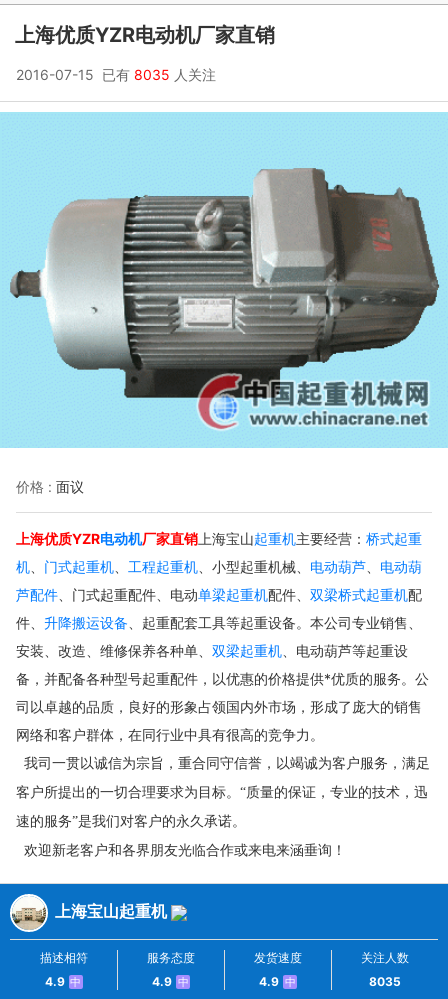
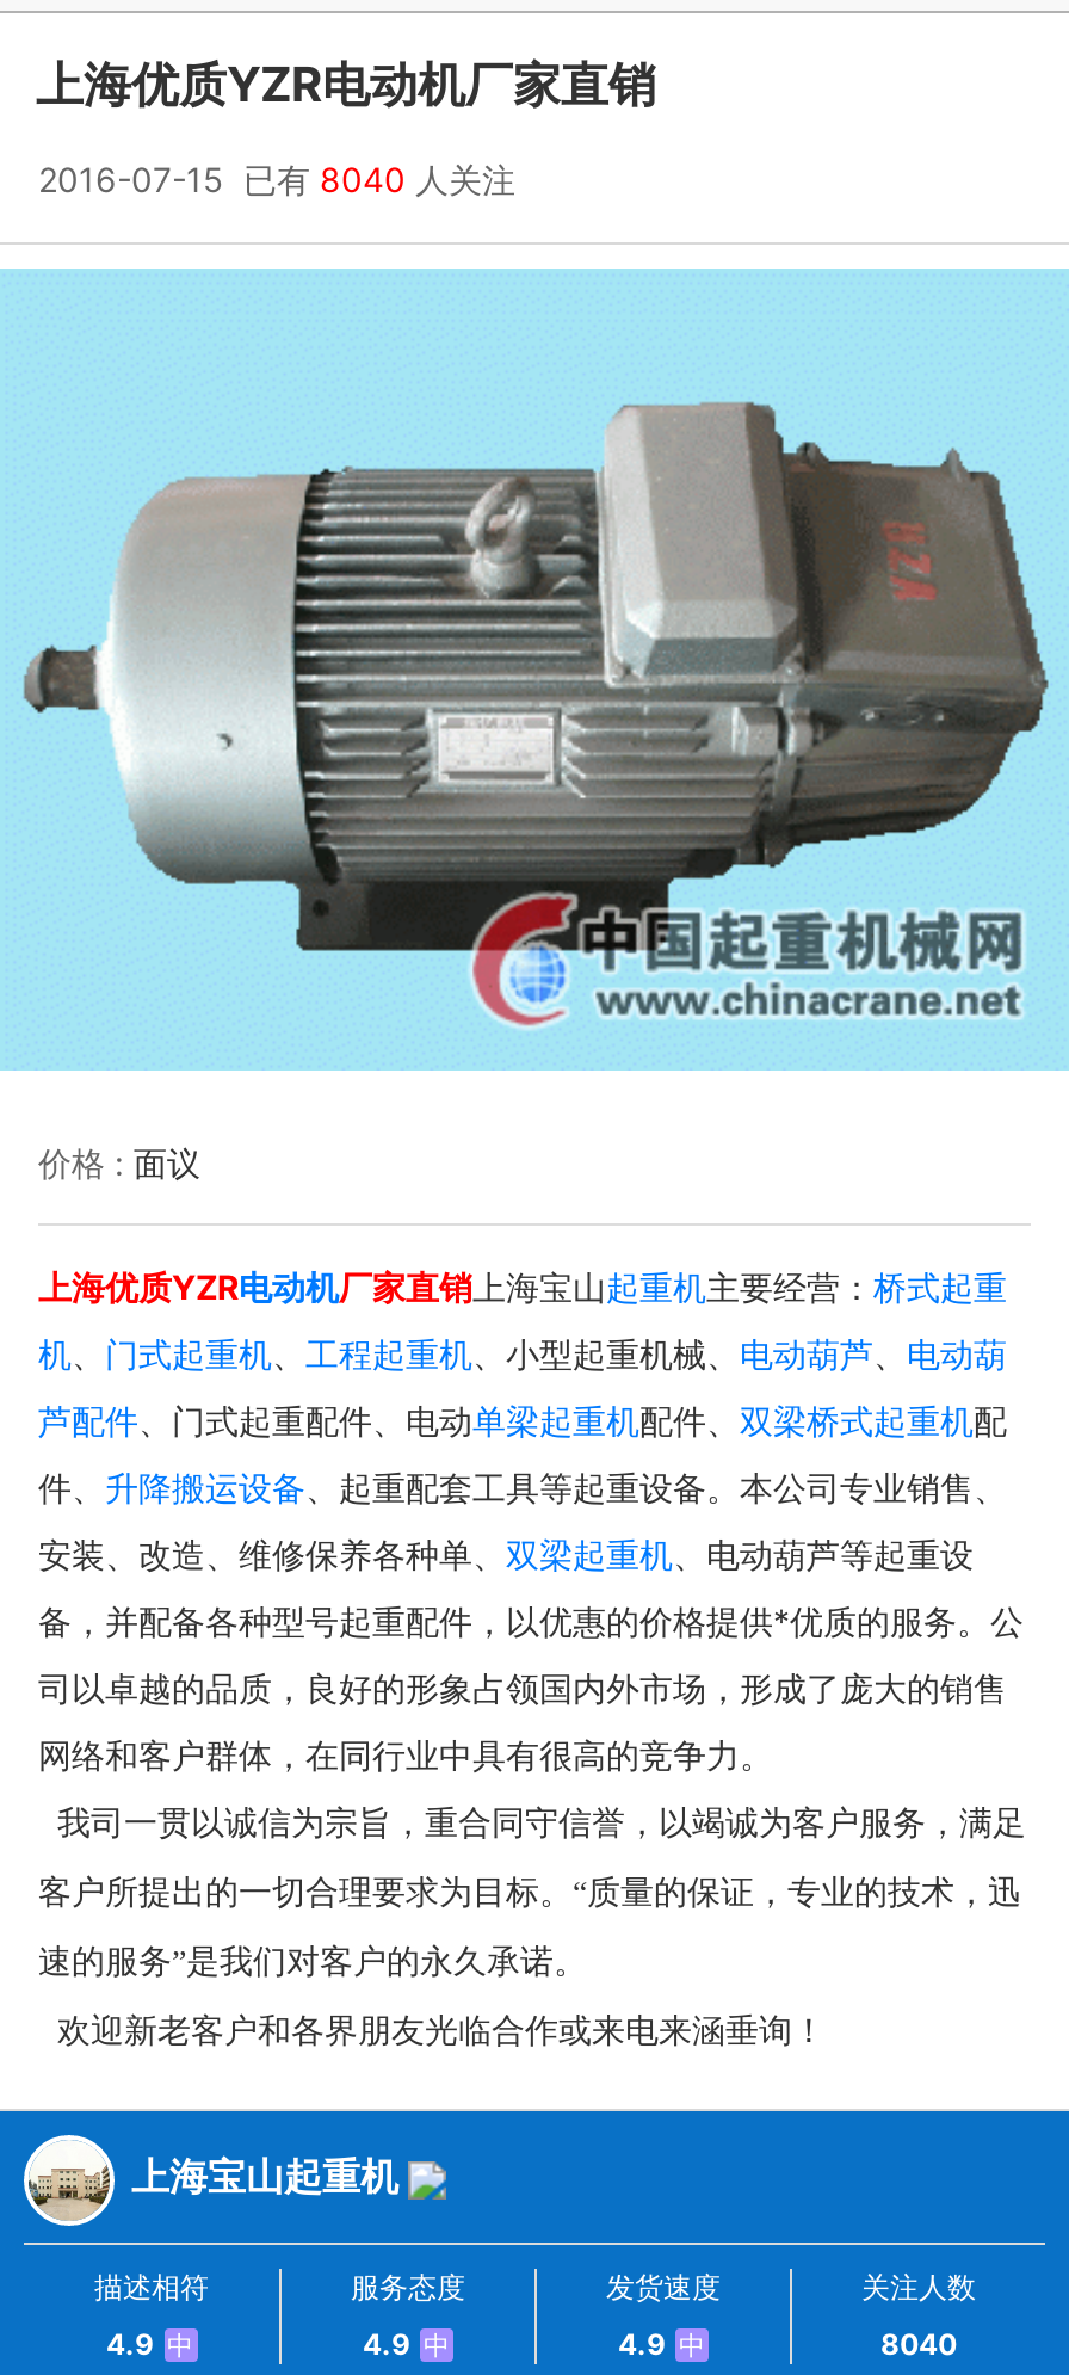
- 2016-07-15 已有8035人关注
+ 2016-07-15 已有8040人关注

- 8035
+ 8040
